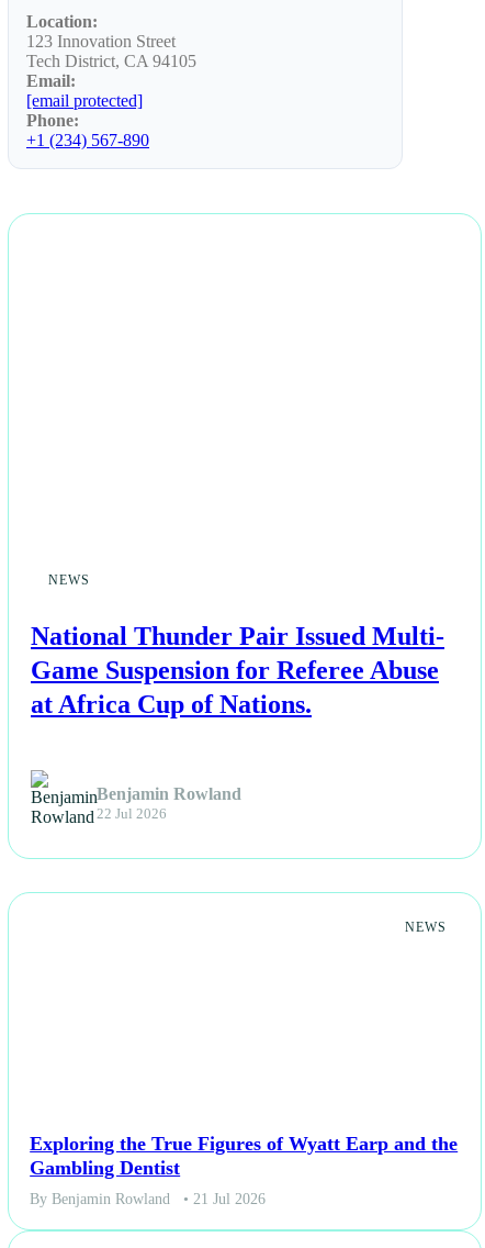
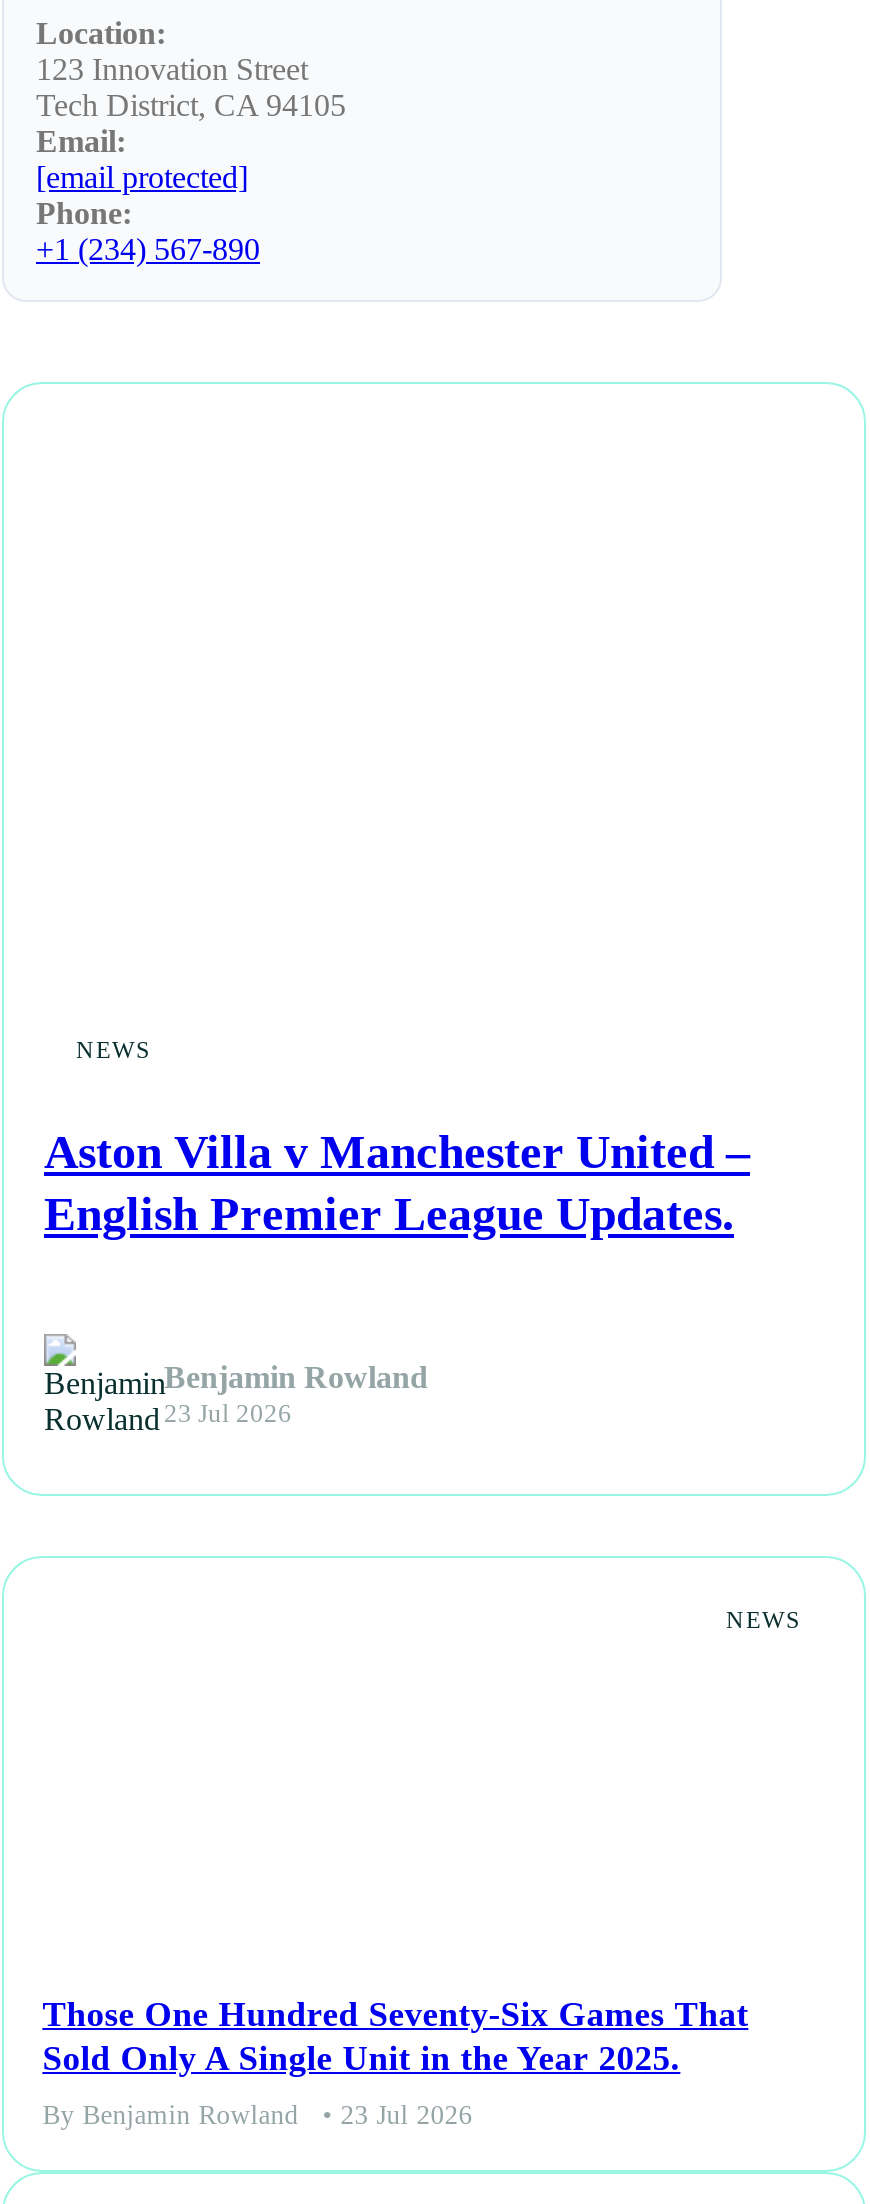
- National Thunder Pair Issued Multi-
- Game Suspension for Referee Abuse
- at Africa Cup of Nations.
+ Aston Villa v Manchester United –
+ English Premier League Updates.

- 22 Jul 2026
+ 23 Jul 2026

- Exploring the True Figures of Wyatt Earp and the
- Gambling Dentist
+ Those One Hundred Seventy-Six Games That
+ Sold Only A Single Unit in the Year 2025.

- By Benjamin Rowland • 21 Jul 2026
+ By Benjamin Rowland • 23 Jul 2026
